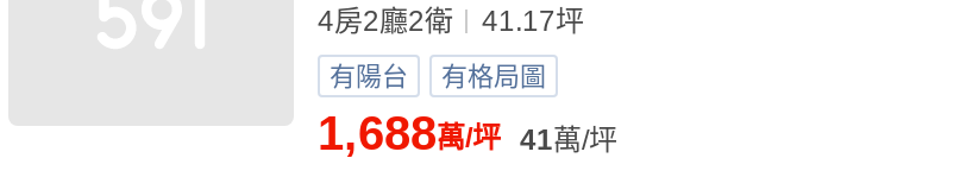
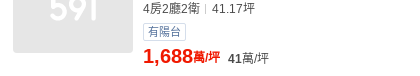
- 有格局圖
